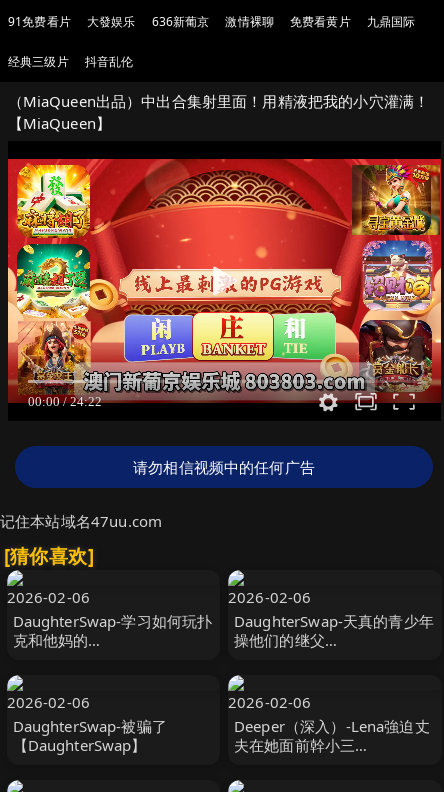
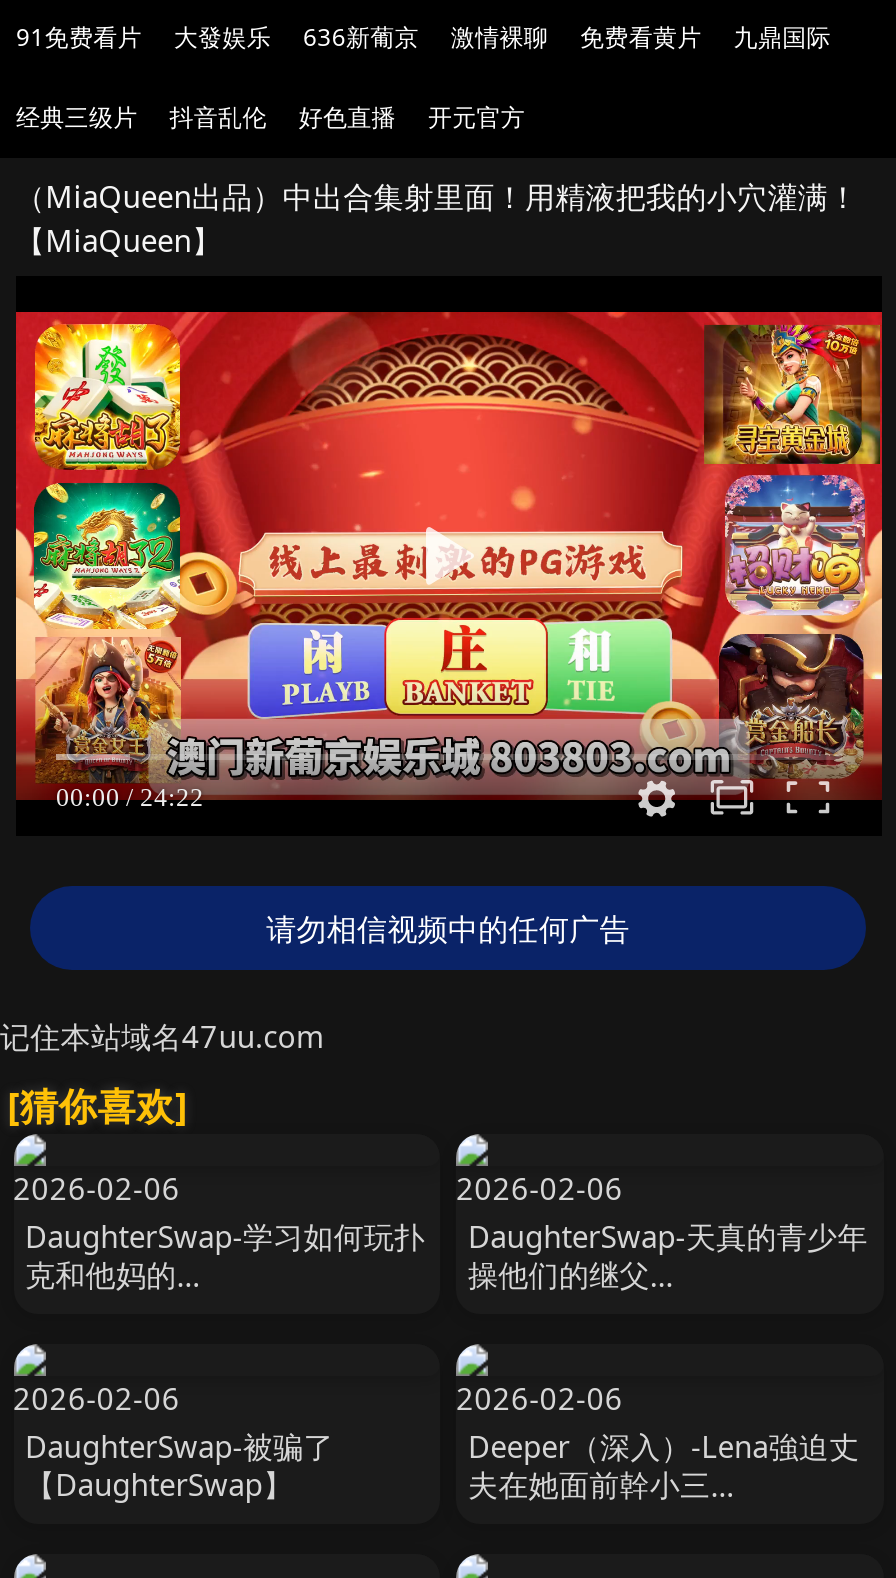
+ 好色直播
+ 开元官方
